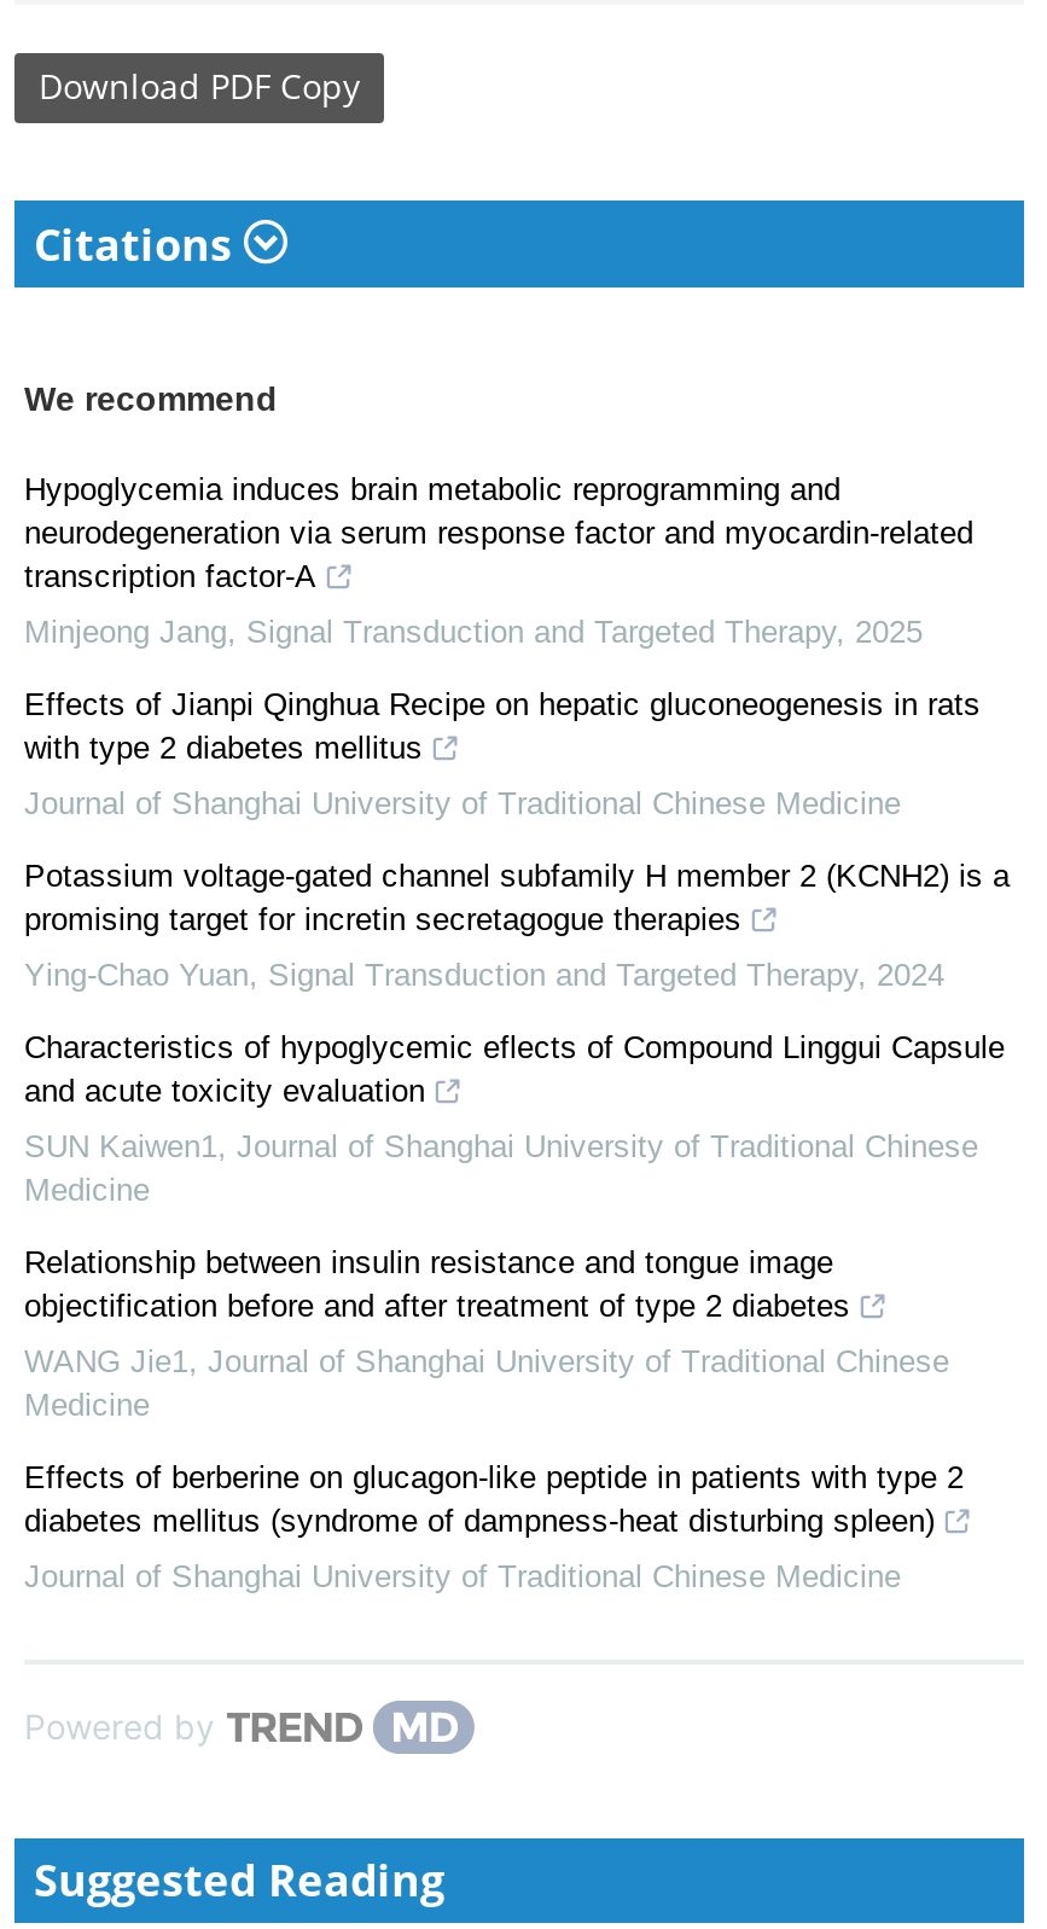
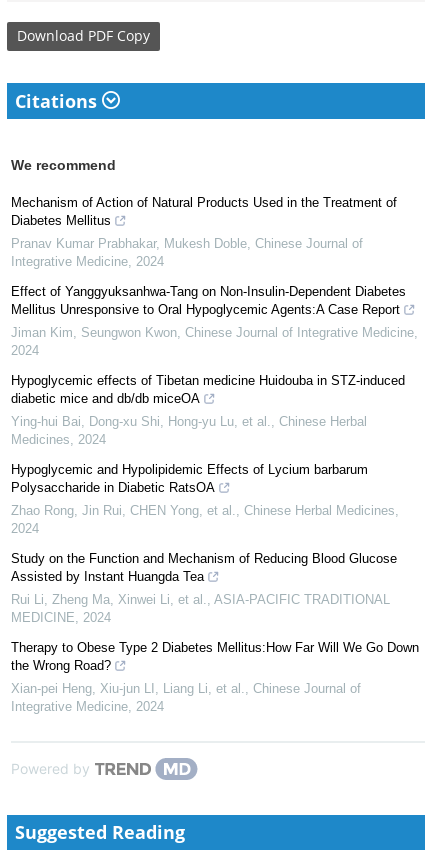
- Hypoglycemia induces brain metabolic reprogramming and
- neurodegeneration via serum response factor and myocardin-related
- transcription factor-A
+ Mechanism of Action of Natural Products Used in the Treatment of
+ Diabetes Mellitus

- Minjeong Jang, Signal Transduction and Targeted Therapy, 2025
+ Pranav Kumar Prabhakar, Mukesh Doble, Chinese Journal of
+ Integrative Medicine, 2024

- Effects of Jianpi Qinghua Recipe on hepatic gluconeogenesis in rats
- with type 2 diabetes mellitus
+ Effect of Yanggyuksanhwa-Tang on Non-Insulin-Dependent Diabetes
+ Mellitus Unresponsive to Oral Hypoglycemic Agents:A Case Report

- Journal of Shanghai University of Traditional Chinese Medicine
+ Jiman Kim, Seungwon Kwon, Chinese Journal of Integrative Medicine,
+ 2024

- Potassium voltage-gated channel subfamily H member 2 (KCNH2) is a
- promising target for incretin secretagogue therapies
+ Hypoglycemic effects of Tibetan medicine Huidouba in STZ-induced
+ diabetic mice and db/db miceOA

- Ying-Chao Yuan, Signal Transduction and Targeted Therapy, 2024
+ Ying-hui Bai, Dong-xu Shi, Hong-yu Lu, et al., Chinese Herbal
+ Medicines, 2024

- Characteristics of hypoglycemic eflects of Compound Linggui Capsule
- and acute toxicity evaluation
+ Hypoglycemic and Hypolipidemic Effects of Lycium barbarum
+ Polysaccharide in Diabetic RatsOA

- SUN Kaiwen1, Journal of Shanghai University of Traditional Chinese
- Medicine
+ Zhao Rong, Jin Rui, CHEN Yong, et al., Chinese Herbal Medicines,
+ 2024

- Relationship between insulin resistance and tongue image
- objectification before and after treatment of type 2 diabetes
+ Study on the Function and Mechanism of Reducing Blood Glucose
+ Assisted by Instant Huangda Tea

- WANG Jie1, Journal of Shanghai University of Traditional Chinese
- Medicine
+ Rui Li, Zheng Ma, Xinwei Li, et al., ASIA-PACIFIC TRADITIONAL
+ MEDICINE, 2024

- Effects of berberine on glucagon-like peptide in patients with type 2
- diabetes mellitus (syndrome of dampness-heat disturbing spleen)
+ Therapy to Obese Type 2 Diabetes Mellitus:How Far Will We Go Down
+ the Wrong Road?

- Journal of Shanghai University of Traditional Chinese Medicine
+ Xian-pei Heng, Xiu-jun LI, Liang Li, et al., Chinese Journal of
+ Integrative Medicine, 2024
